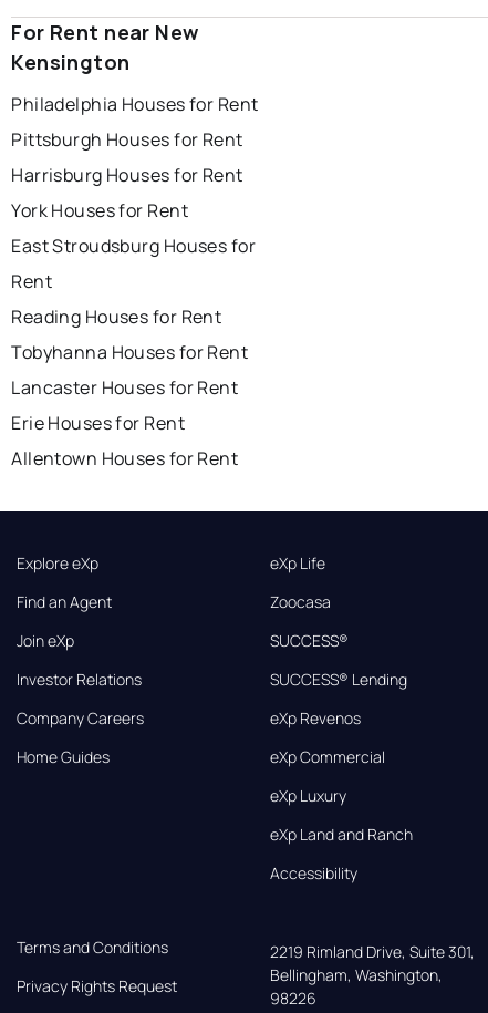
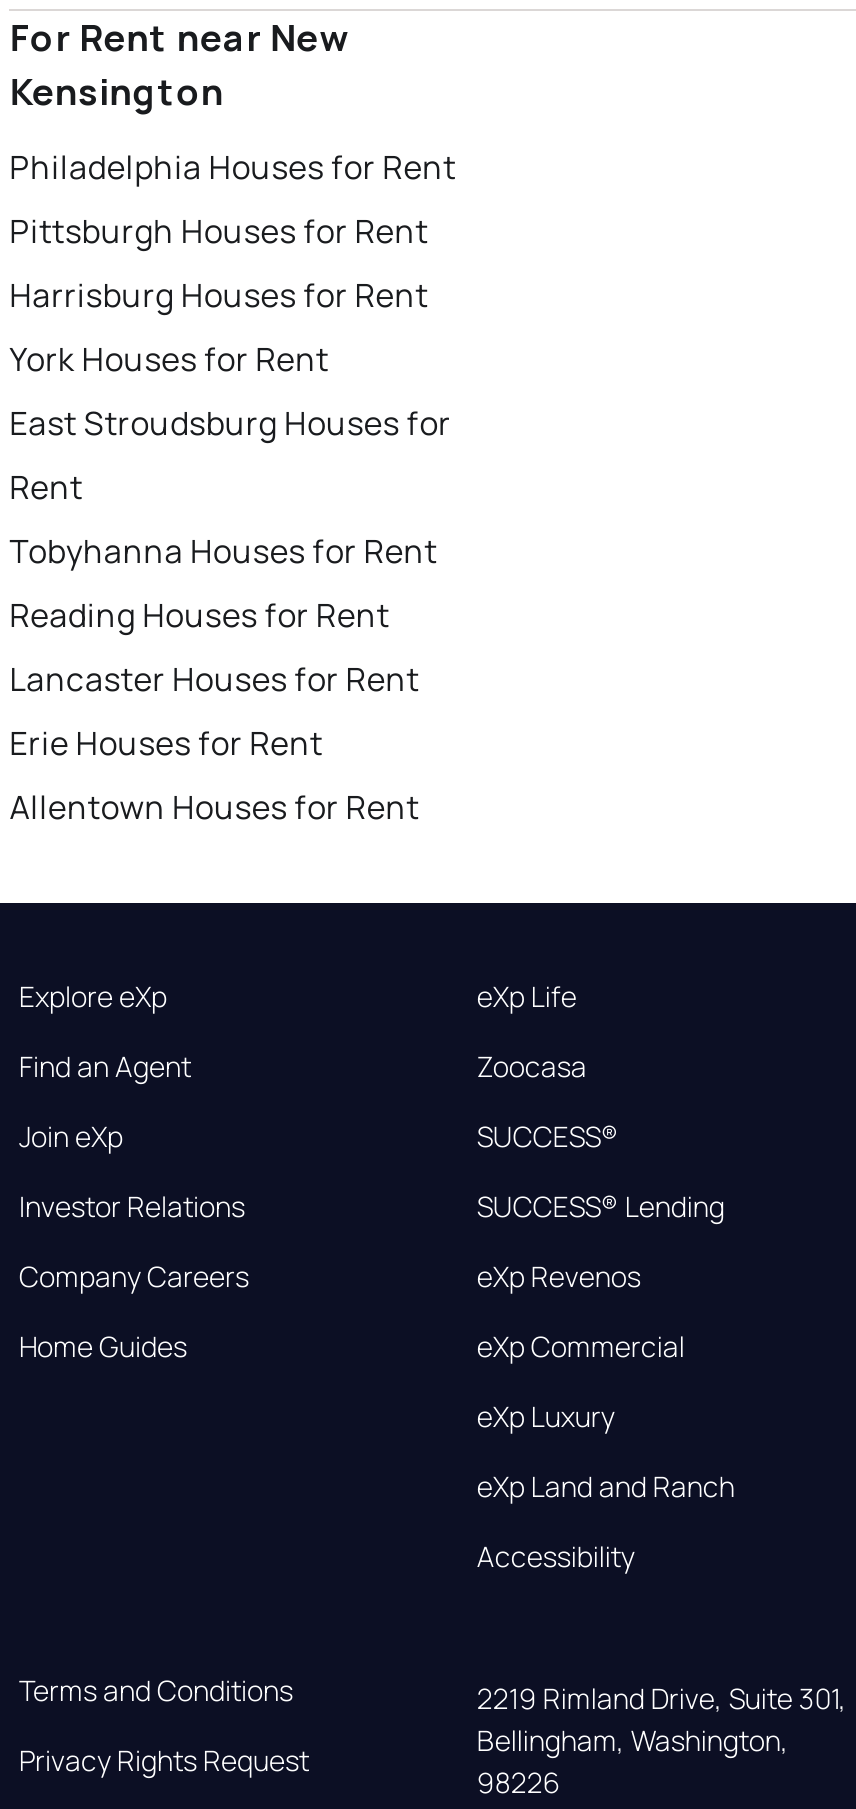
moved down: Reading Houses for Rent

moved up: Tobyhanna Houses for Rent
